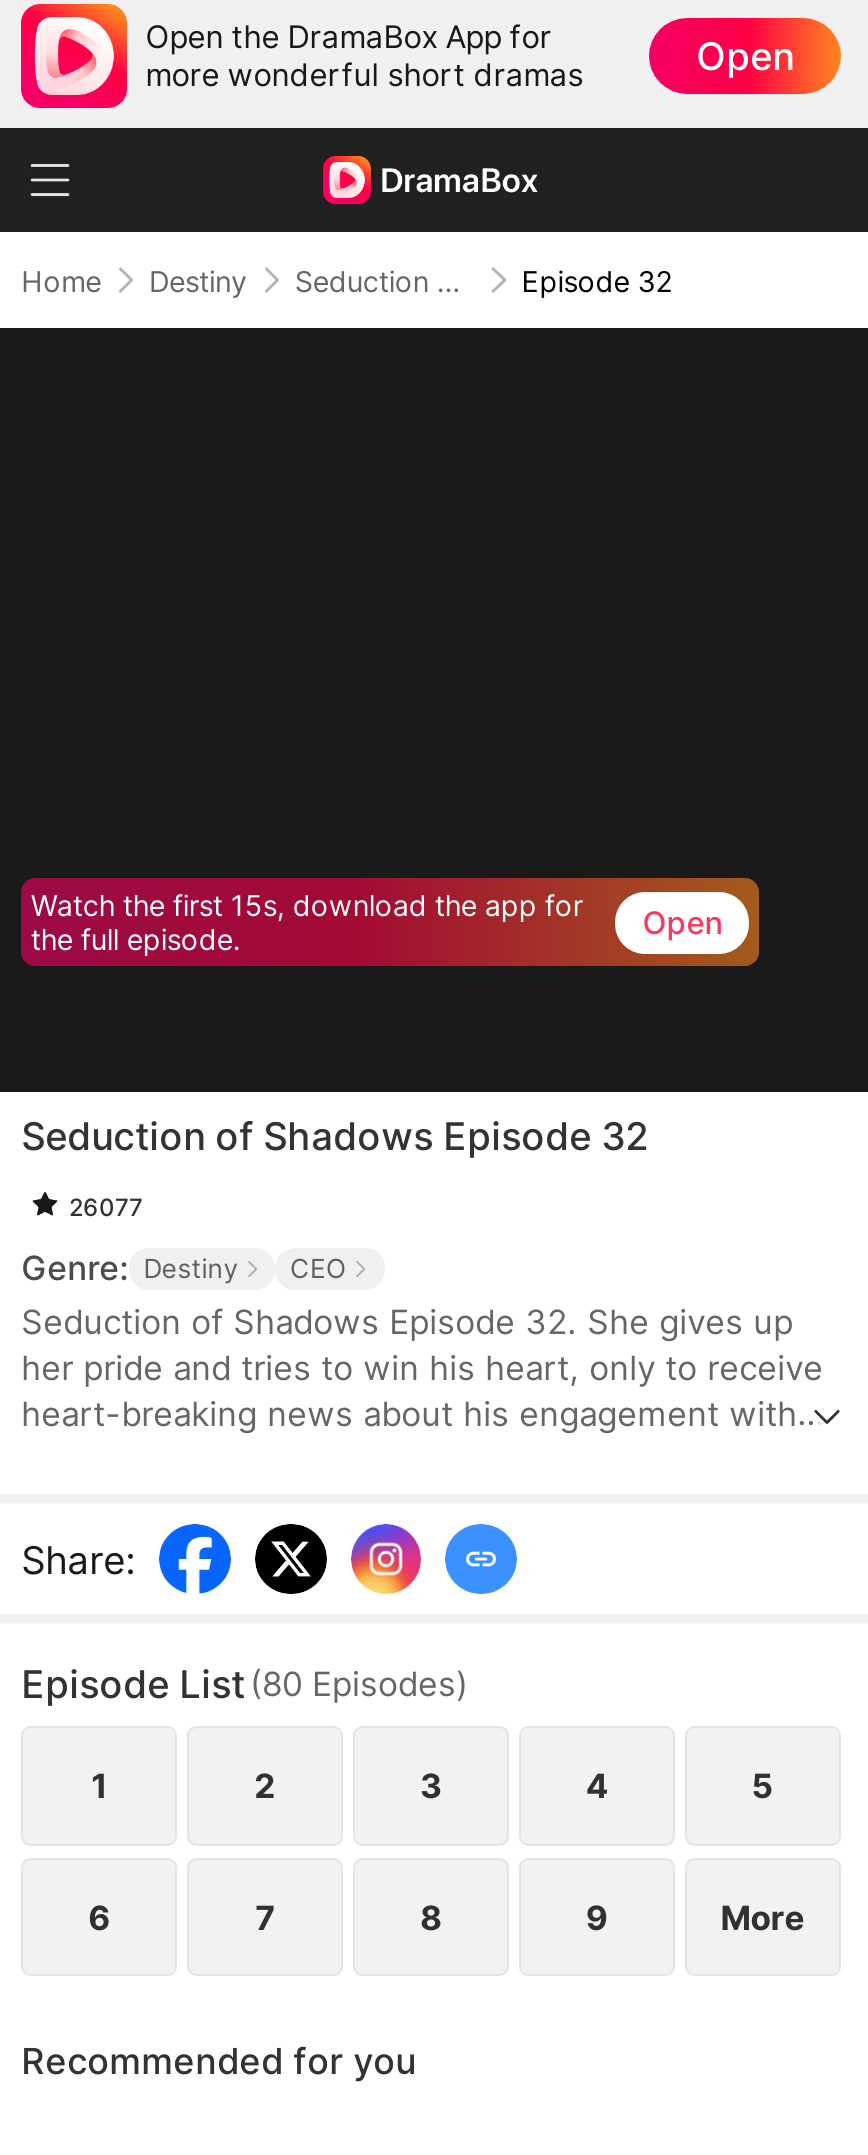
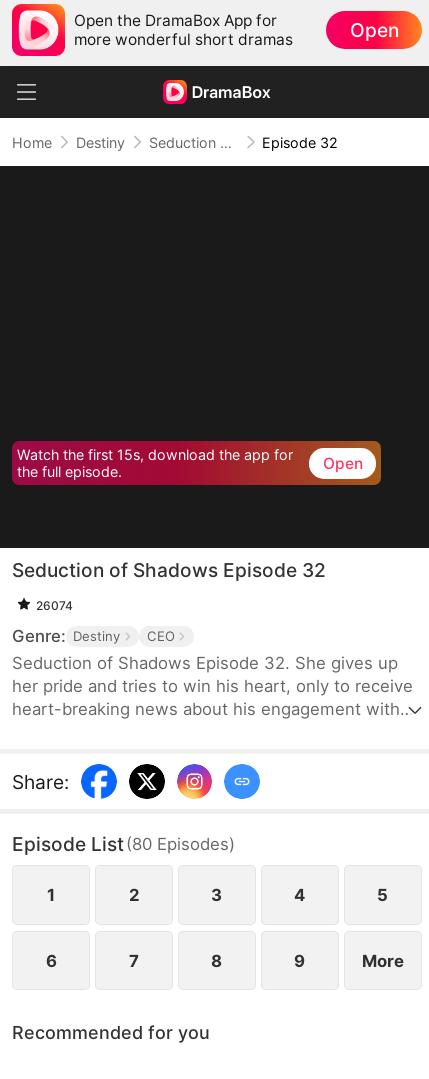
- 26077
+ 26074
